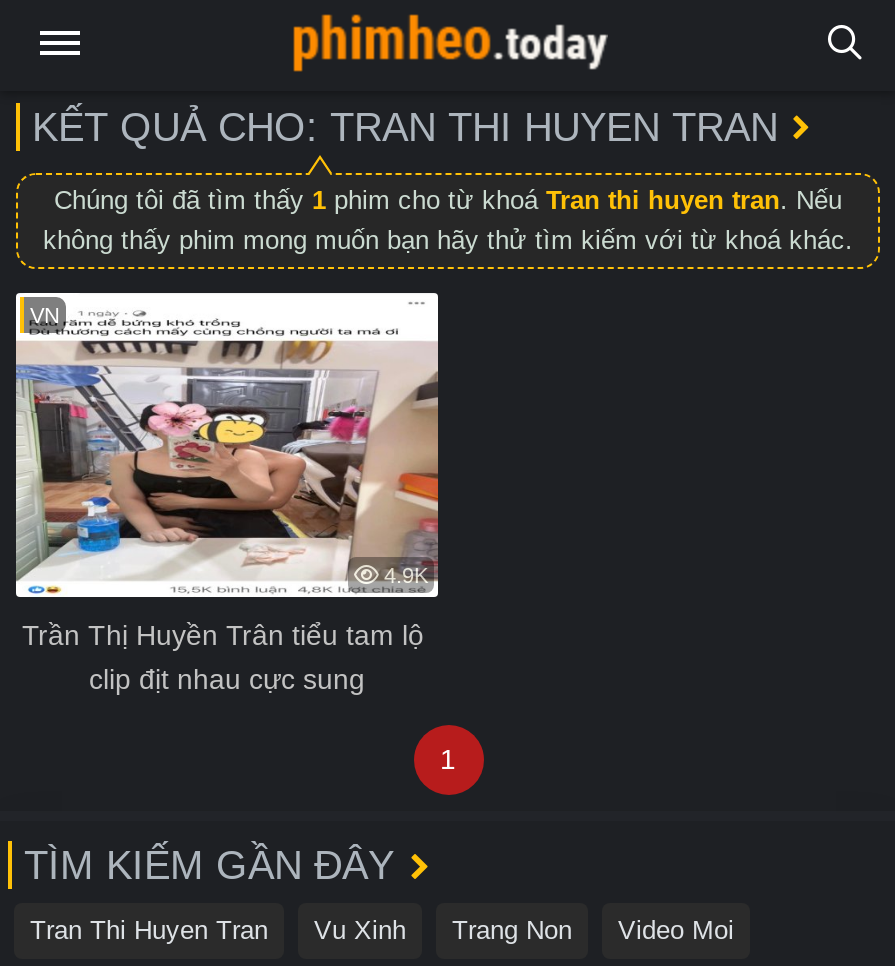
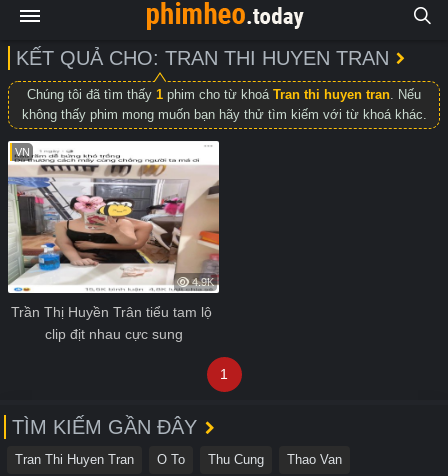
- Vu Xinh
- Trang Non
- Video Moi
+ O To
+ Thu Cung
+ Thao Van
